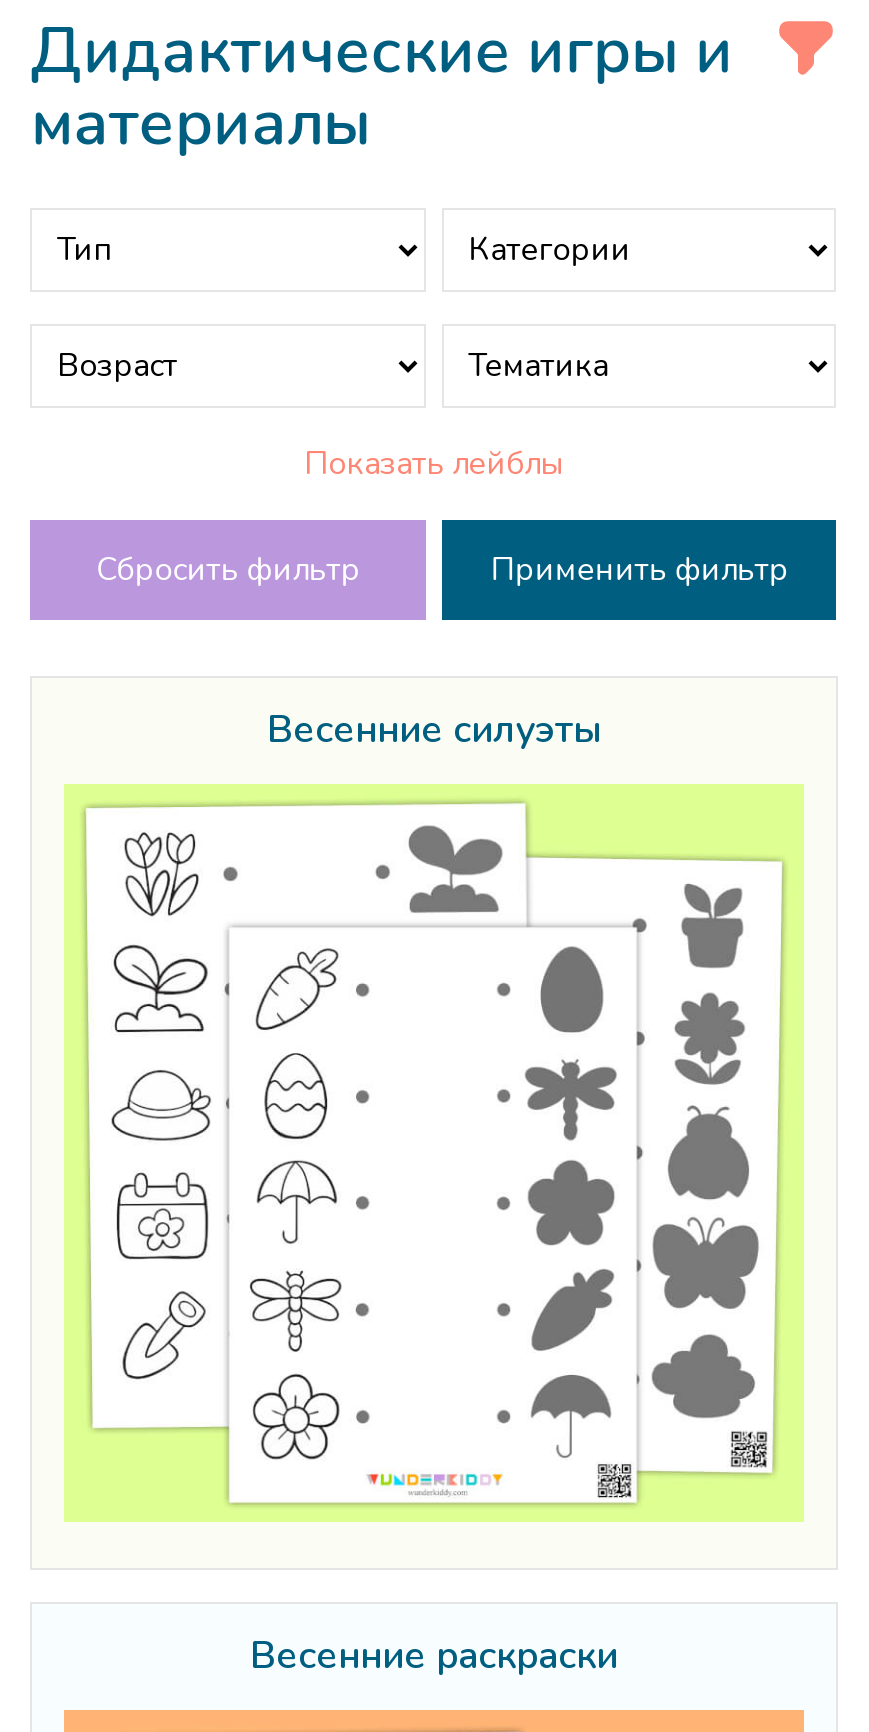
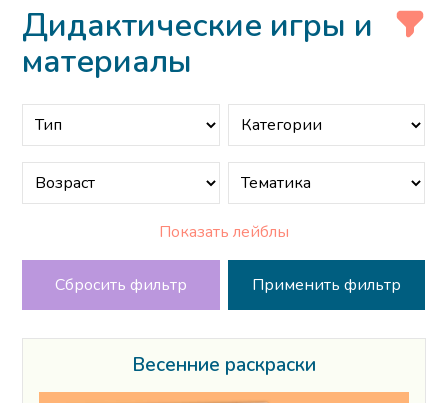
- Весенние силуэты

- [image]
